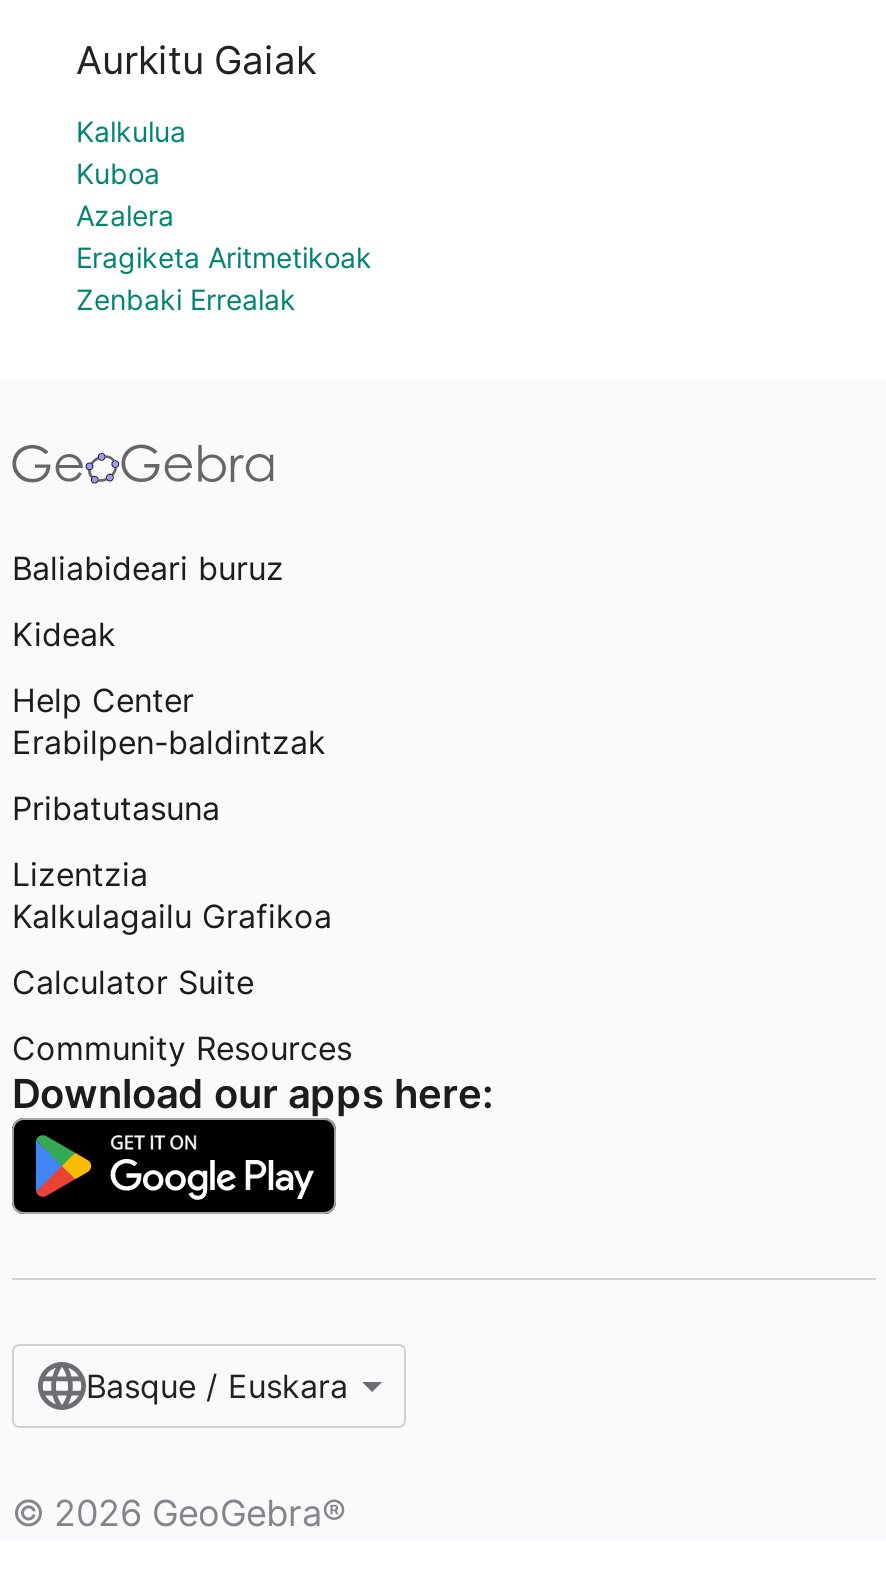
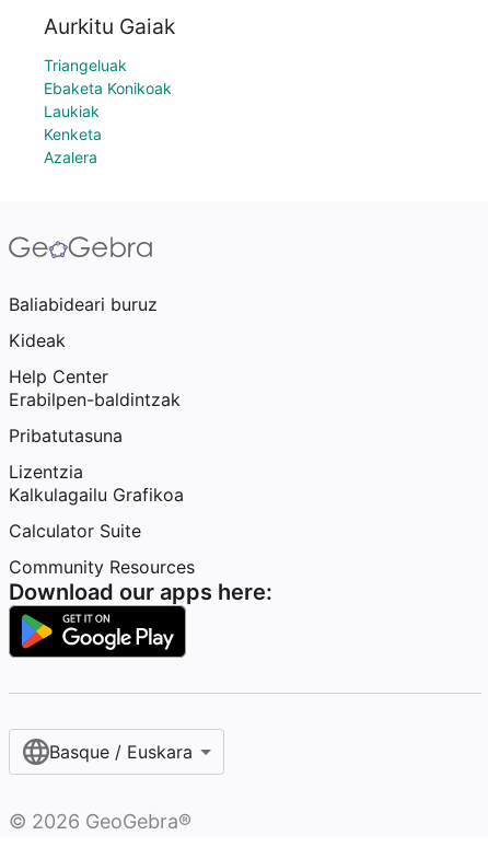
- Kalkulua
- Kuboa
+ Triangeluak
+ Ebaketa Konikoak
+ Laukiak
+ Kenketa

moved down: Azalera

- Eragiketa Aritmetikoak
- Zenbaki Errealak
